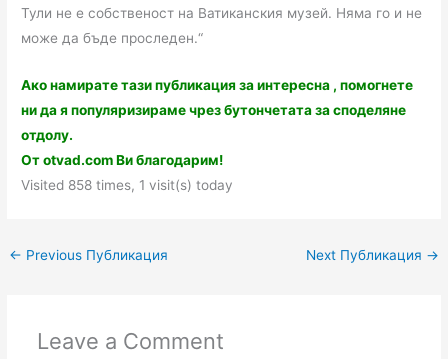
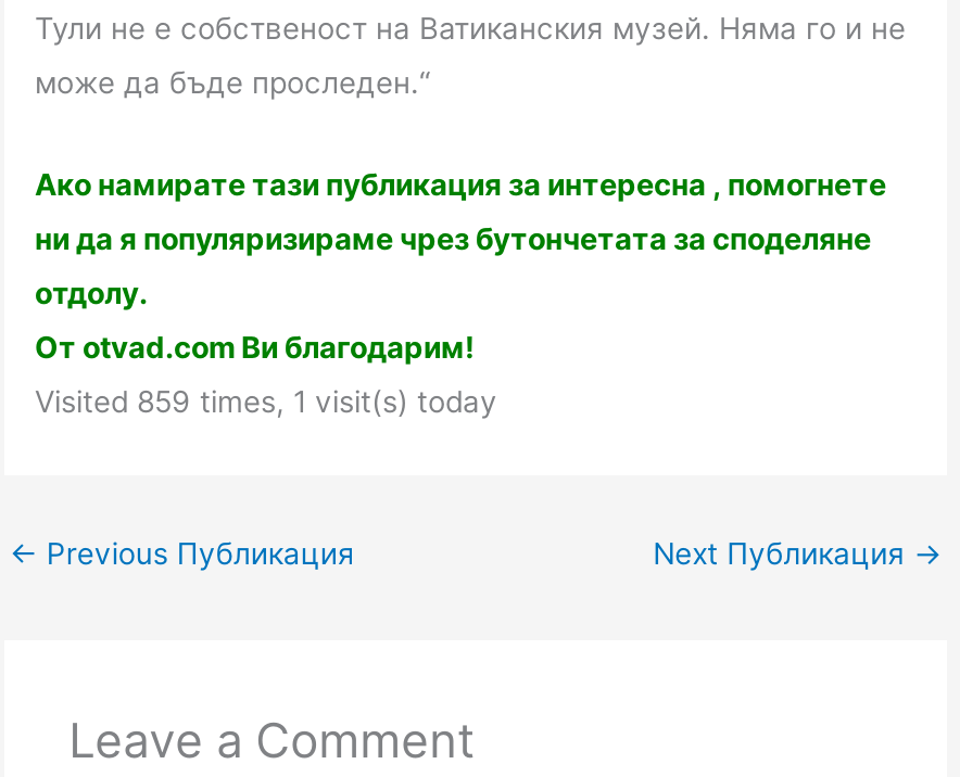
- Visited 858 times, 1 visit(s) today
+ Visited 859 times, 1 visit(s) today
